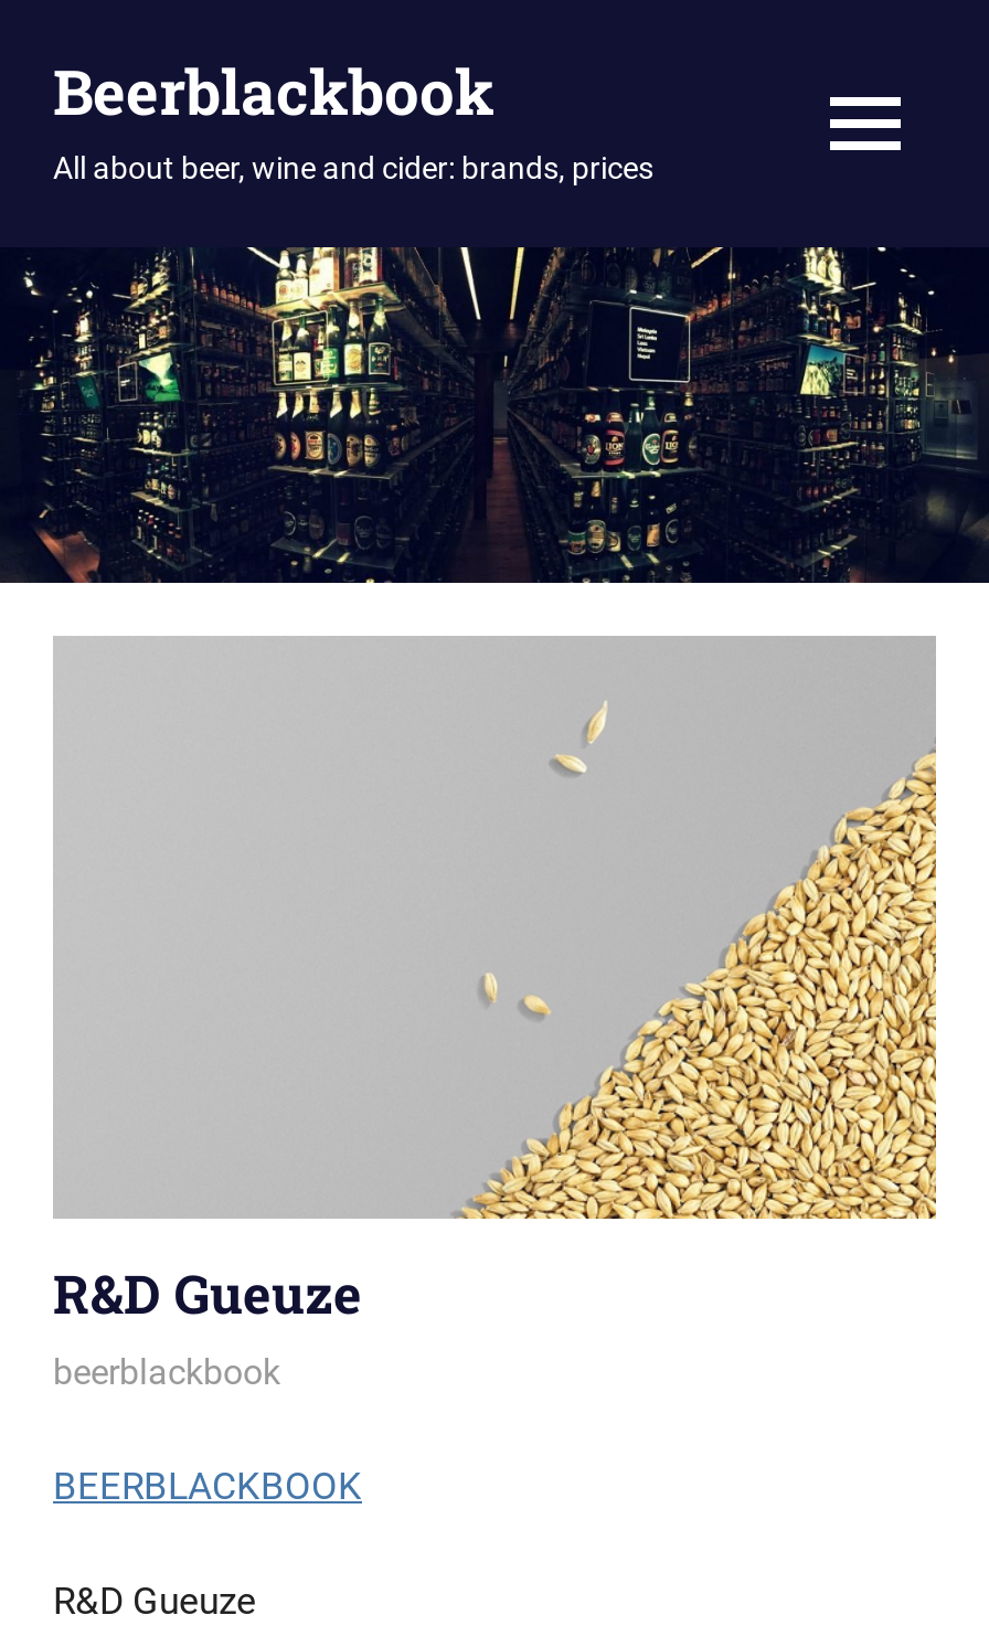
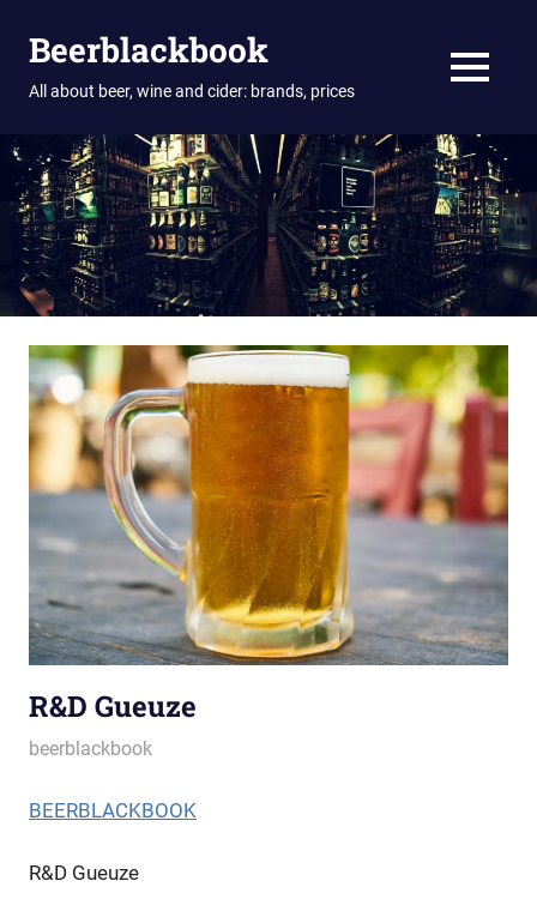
- [image]
+ [image]
